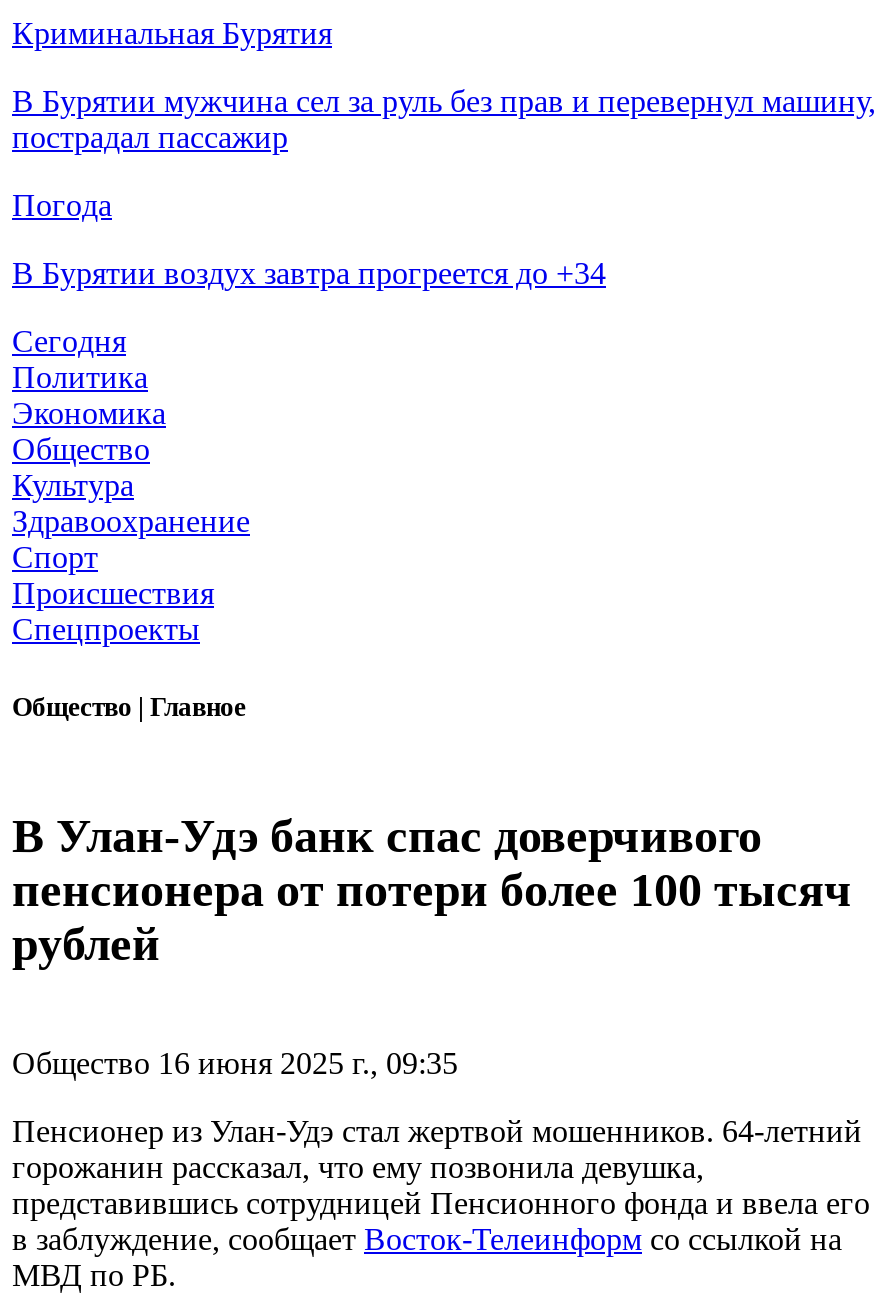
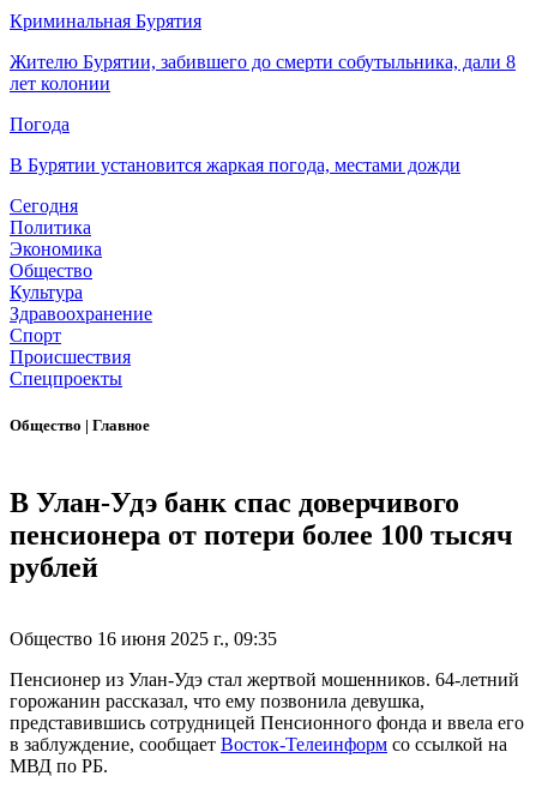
- В Бурятии мужчина сел за руль без прав и перевернул машину,
- пострадал пассажир
+ Жителю Бурятии, забившего до смерти собутыльника, дали 8
+ лет колонии

- В Бурятии воздух завтра прогреется до +34
+ В Бурятии установится жаркая погода, местами дожди
